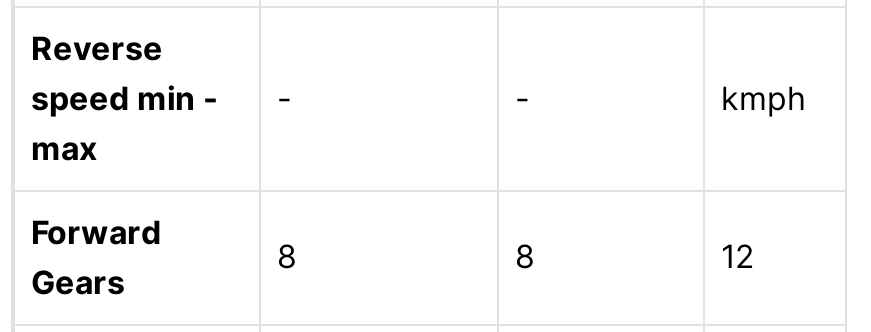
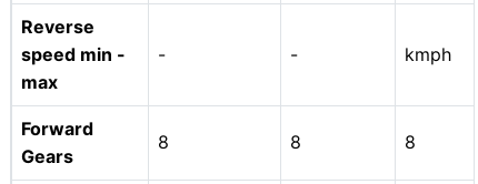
- 12
+ 8
